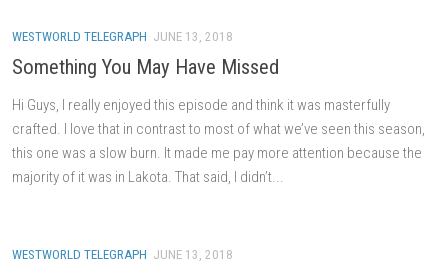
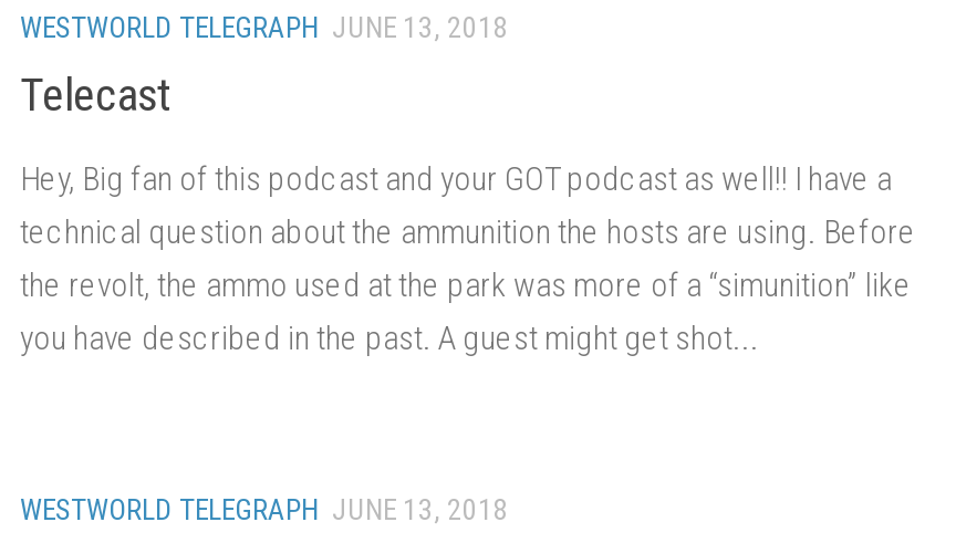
- Something You May Have Missed
+ Telecast

- Hi Guys, I really enjoyed this episode and think it was masterfully
- crafted. I love that in contrast to most of what we’ve seen this season,
- this one was a slow burn. It made me pay more attention because the
- majority of it was in Lakota. That said, I didn’t...
+ Hey, Big fan of this podcast and your GOT podcast as well!! I have a
+ technical question about the ammunition the hosts are using. Before
+ the revolt, the ammo used at the park was more of a “simunition” like
+ you have described in the past. A guest might get shot...
